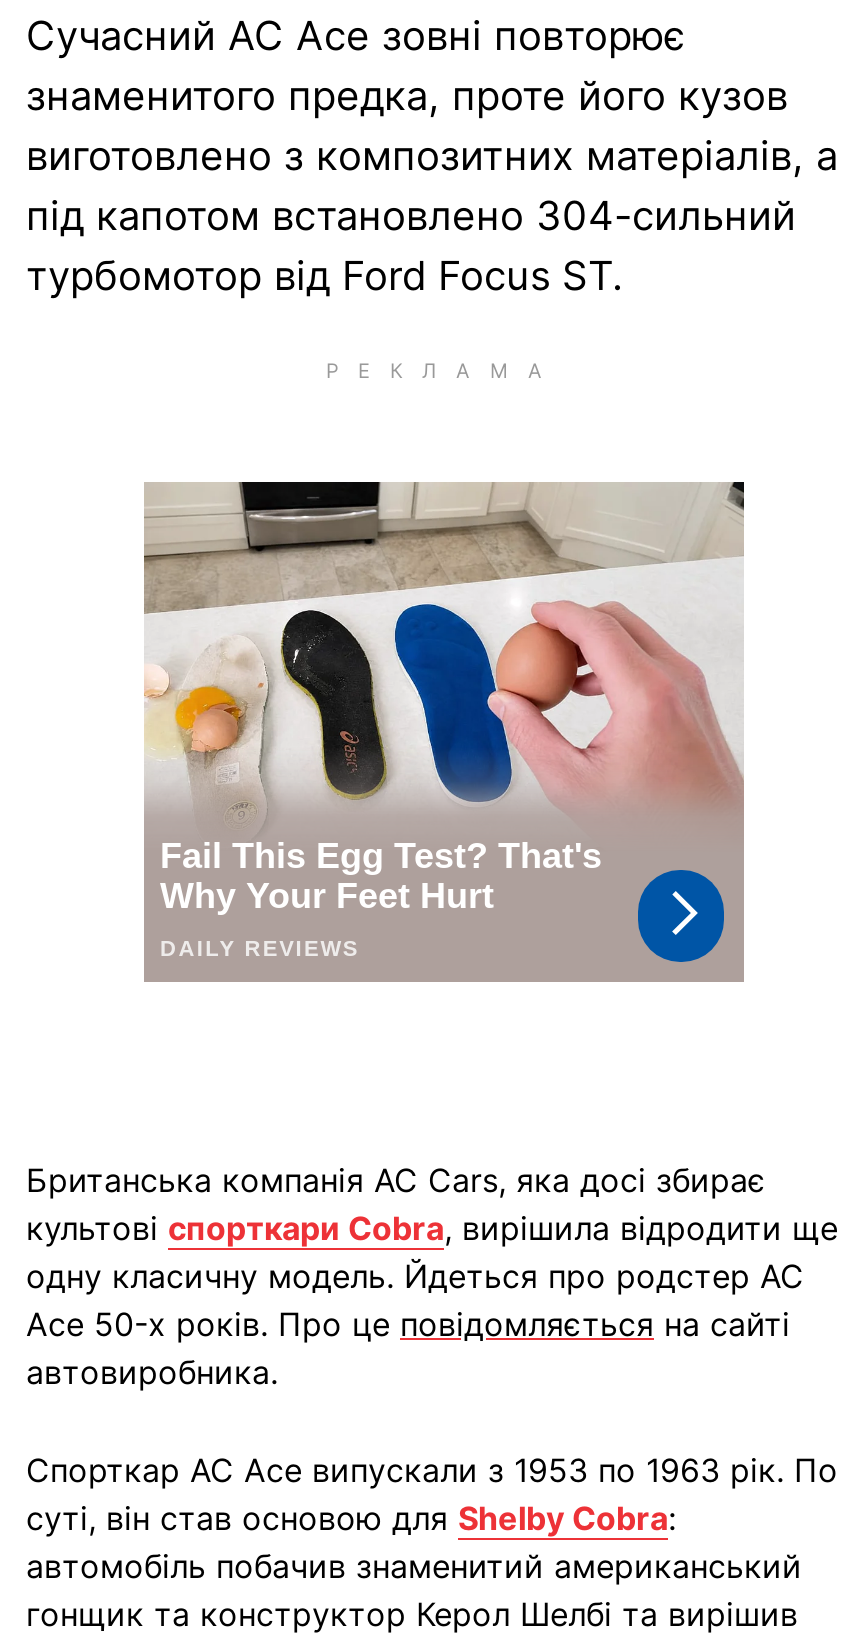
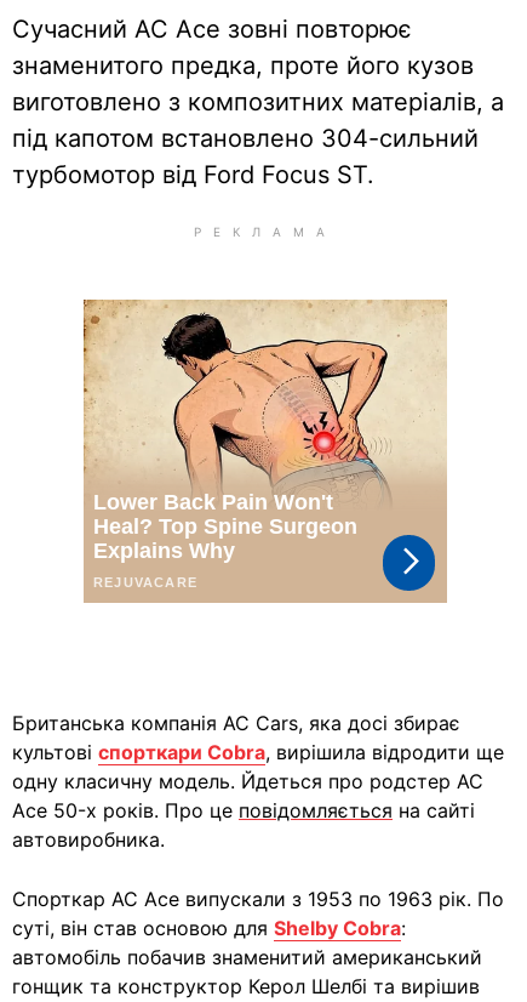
- [image]
+ [image]
